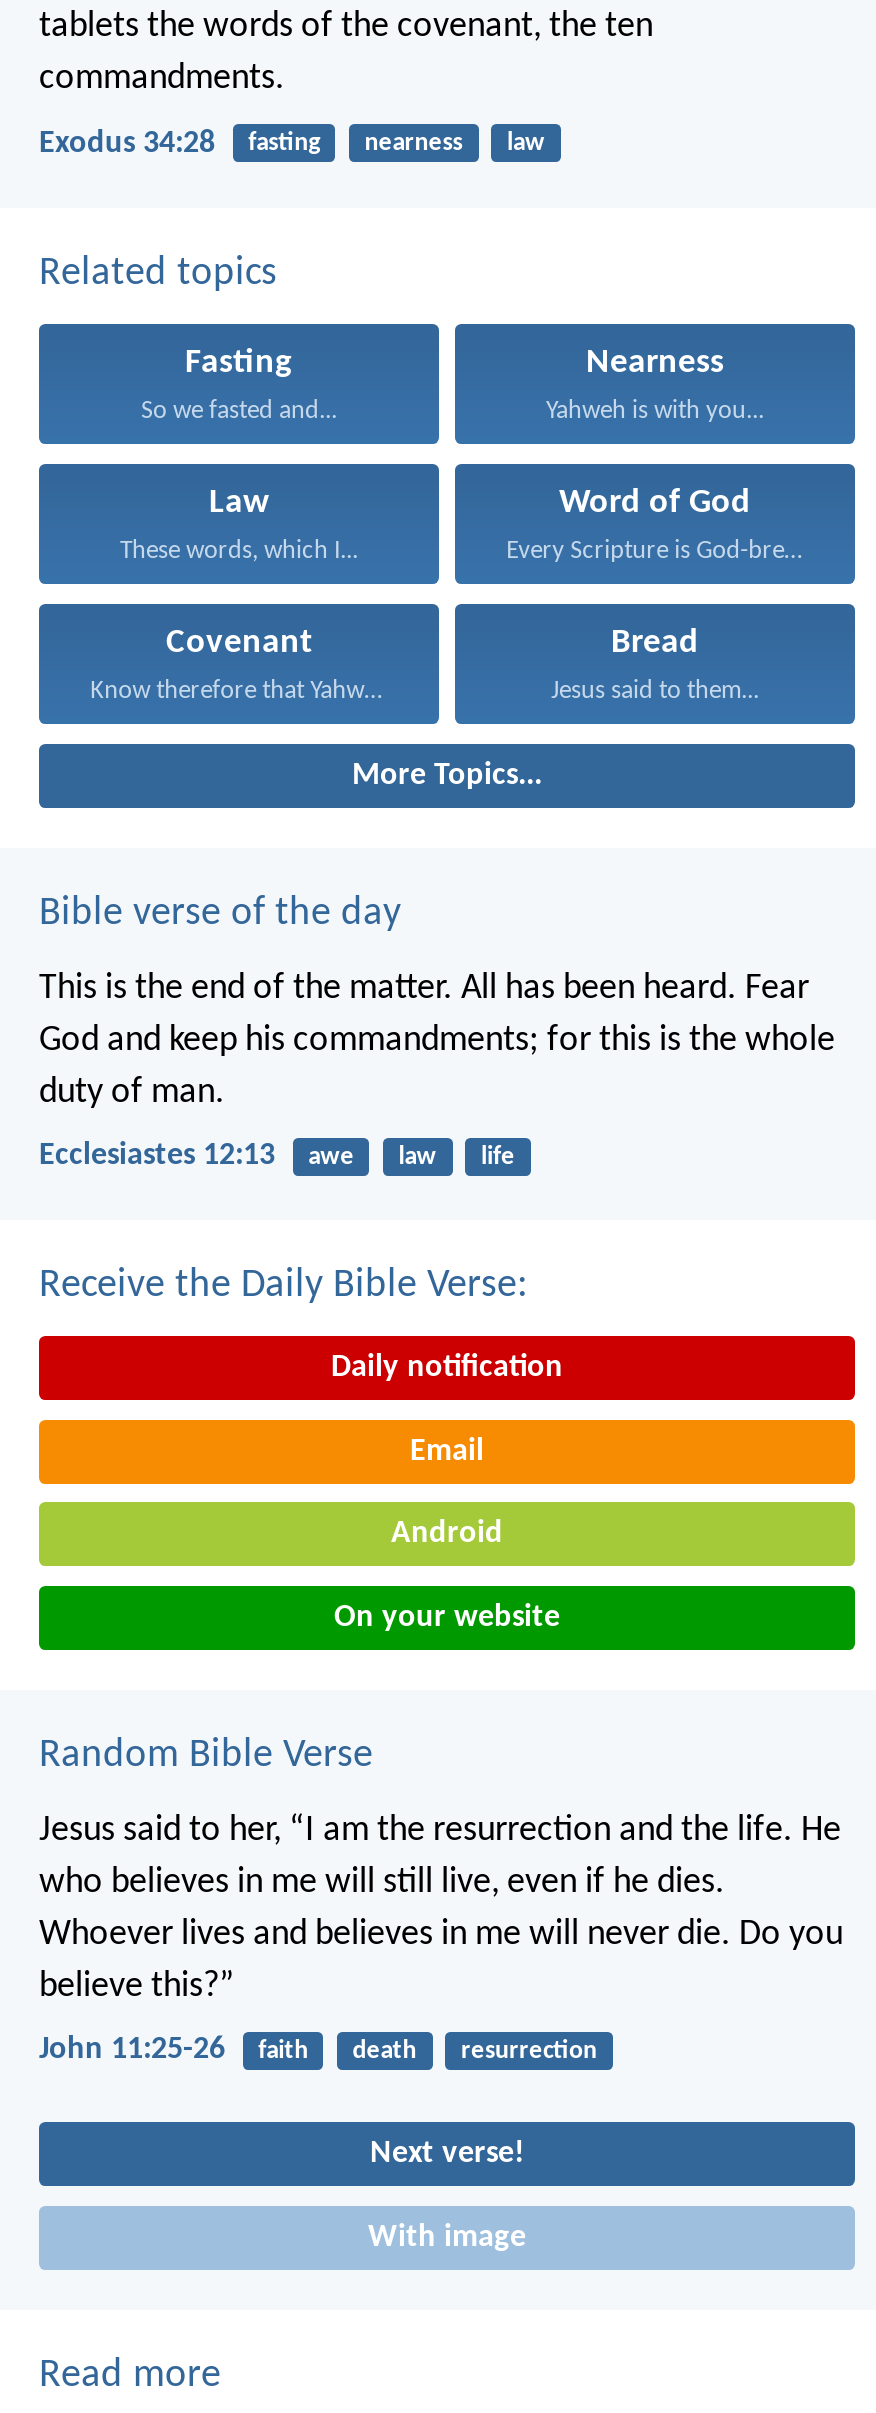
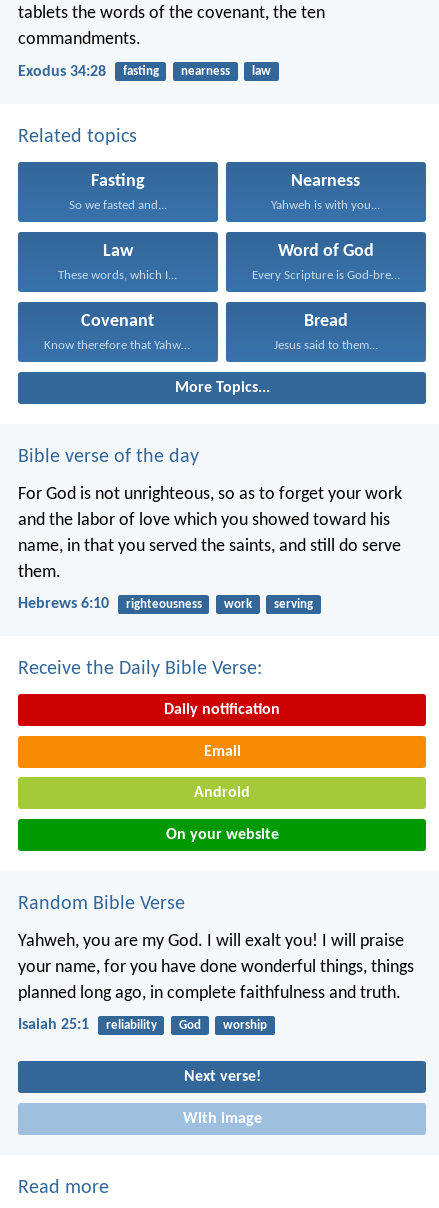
- This is the end of the matter. All has been heard. Fear
- God and keep his commandments; for this is the whole
- duty of man.
+ For God is not unrighteous, so as to forget your work
+ and the labor of love which you showed toward his
+ name, in that you served the saints, and still do serve
+ them.

- Ecclesiastes 12:13
- awe
- law
- life
+ Hebrews 6:10
+ righteousness
+ work
+ serving

moved down: Receive the Daily Bible Verse: | Daily notification | Email | Android | On your website | Random Bible Verse

- Jesus said to her, “I am the resurrection and the life. He
- who believes in me will still live, even if he dies.
- Whoever lives and believes in me will never die. Do you
- believe this?”
+ Yahweh, you are my God. I will exalt you! I will praise
+ your name, for you have done wonderful things, things
+ planned long ago, in complete faithfulness and truth.

- John 11:25-26
- faith
- death
- resurrection
+ Isaiah 25:1
+ reliability
+ God
+ worship
